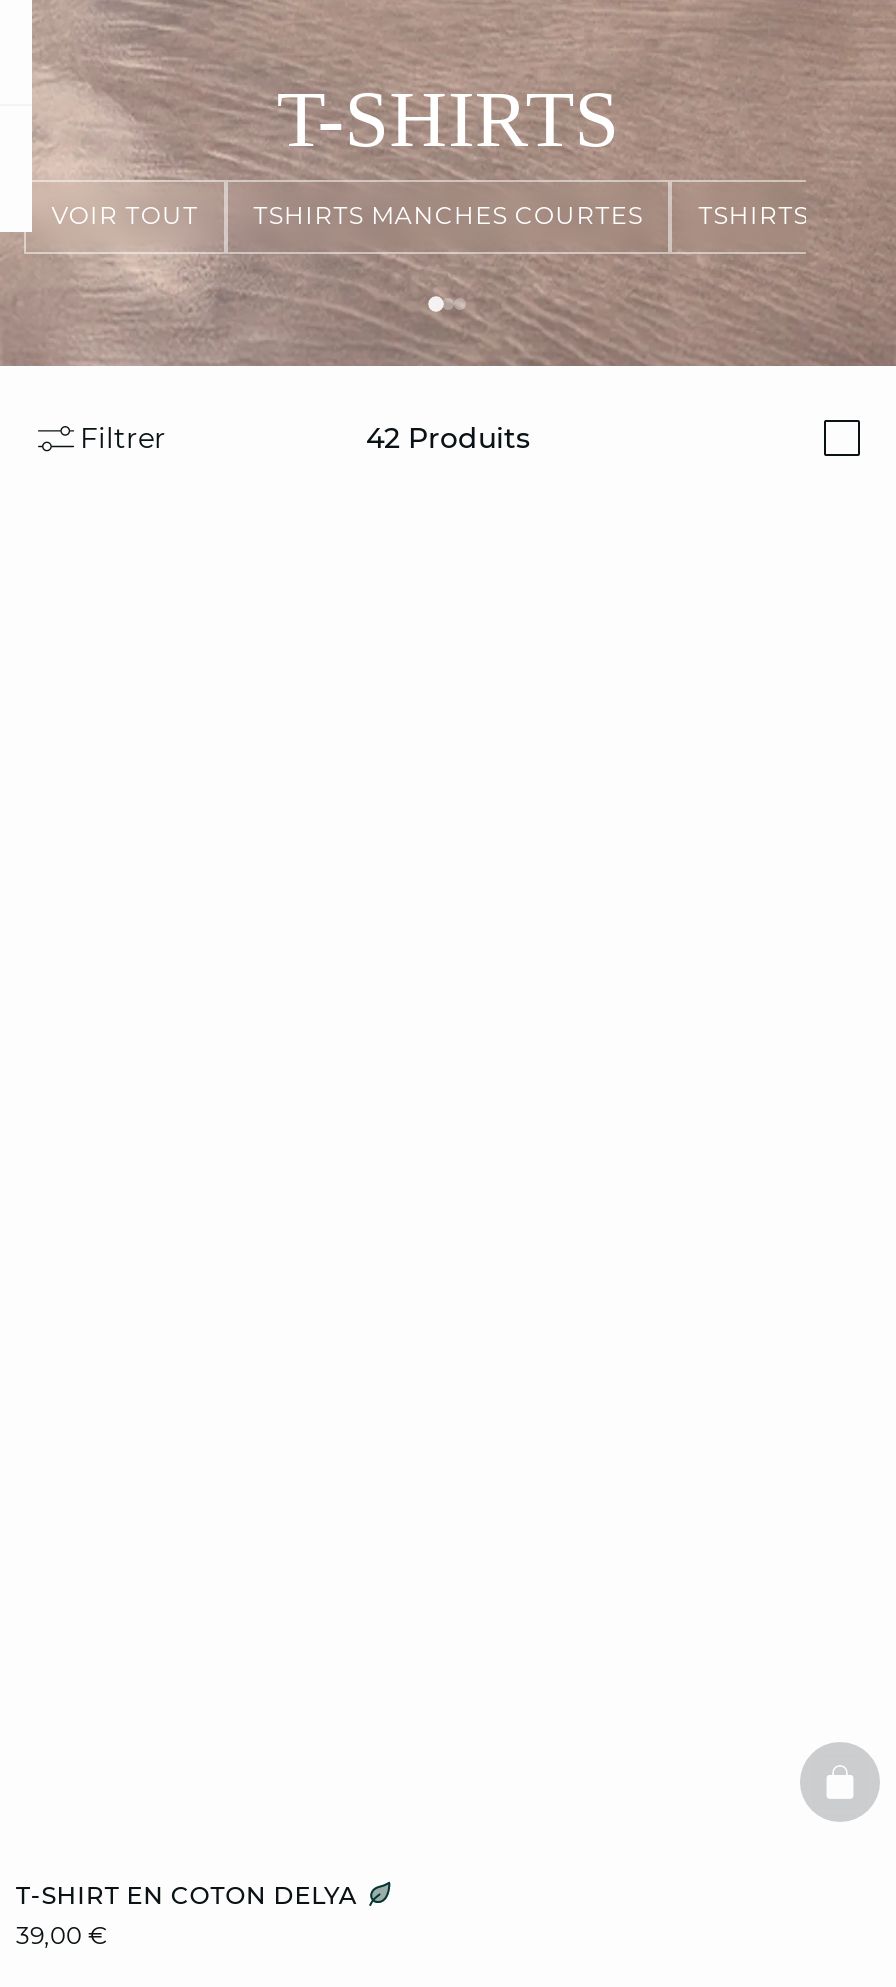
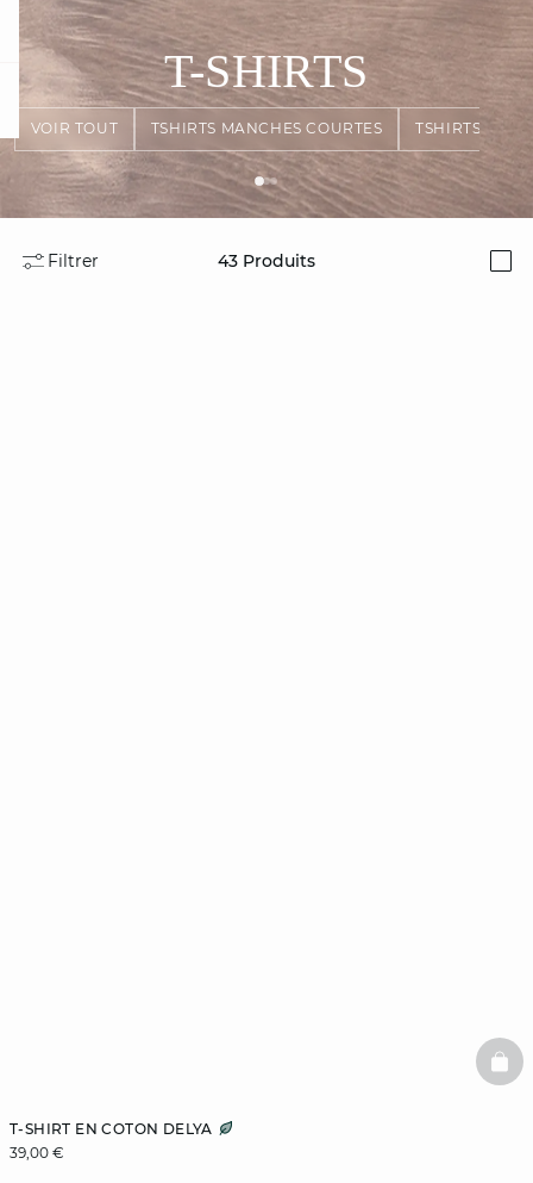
- 42 Produits
+ 43 Produits
